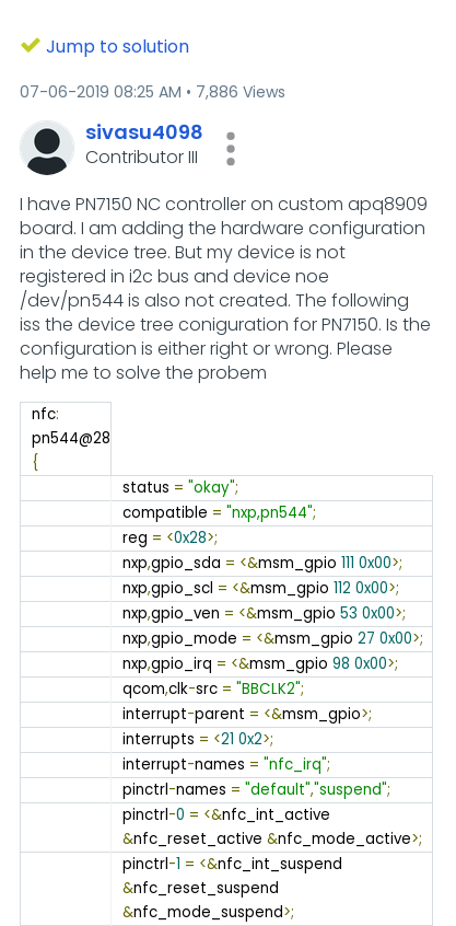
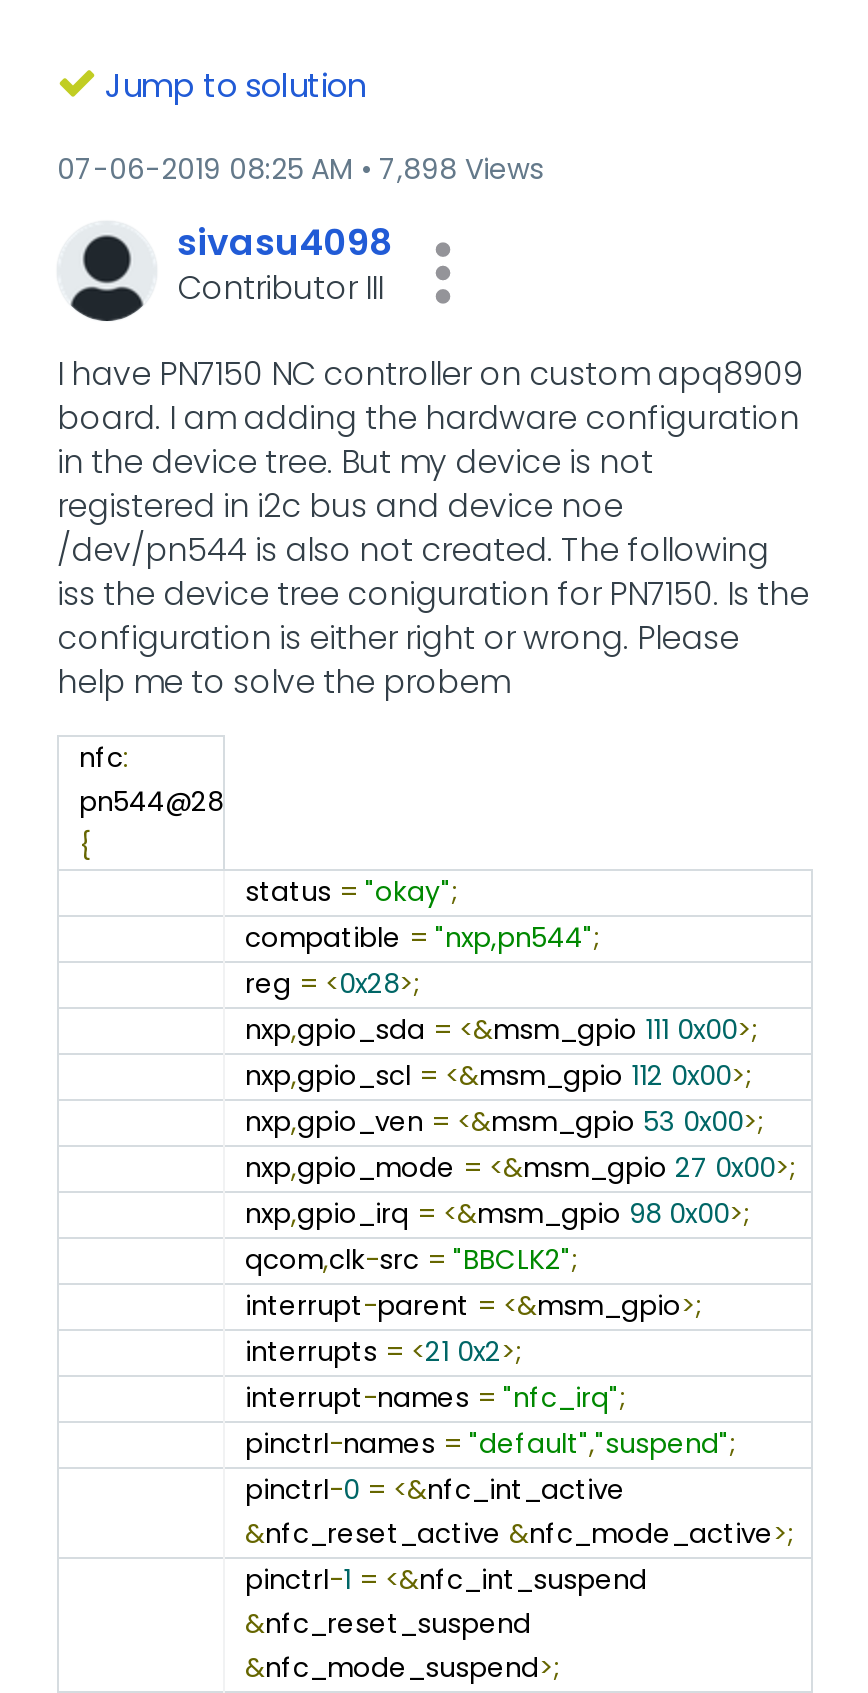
- 07-06-2019 08:25 AM 7,886 Views
+ 07-06-2019 08:25 AM 7,898 Views
